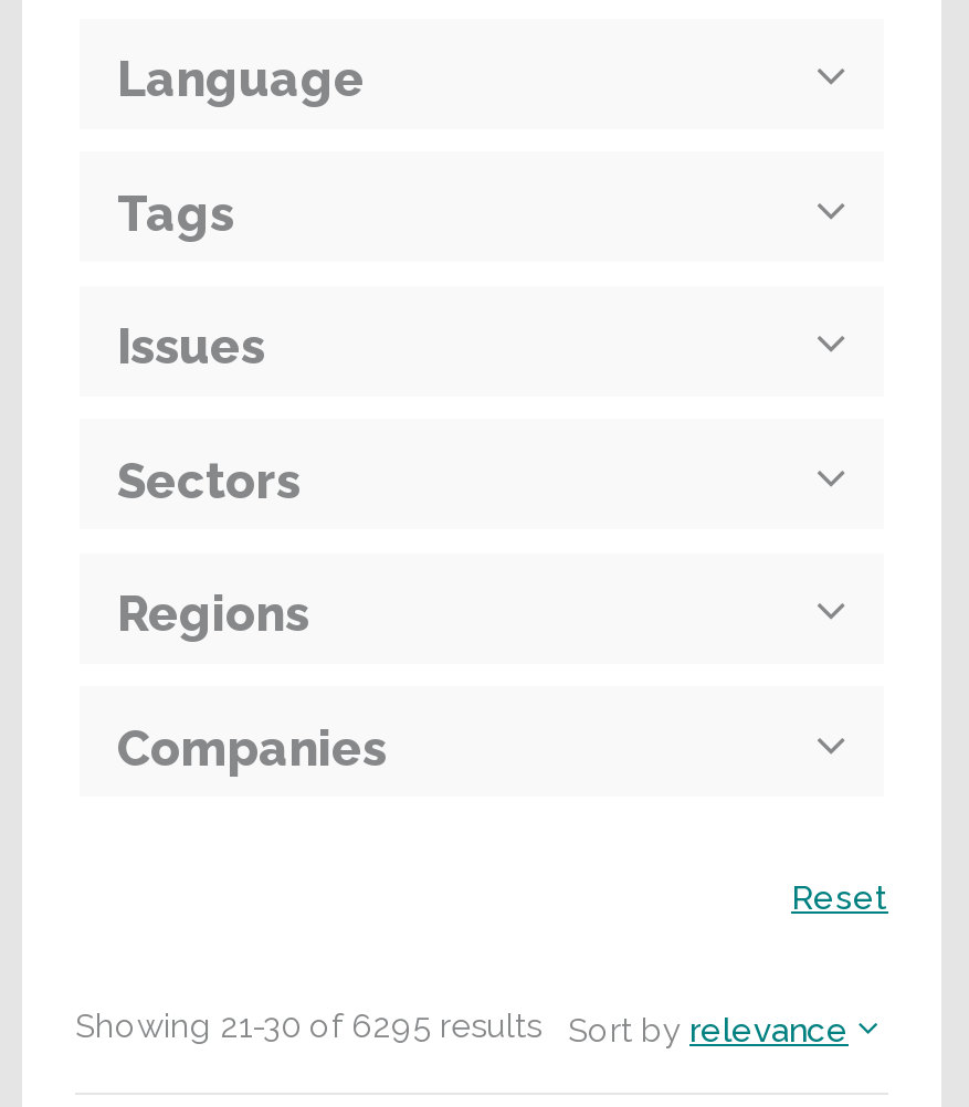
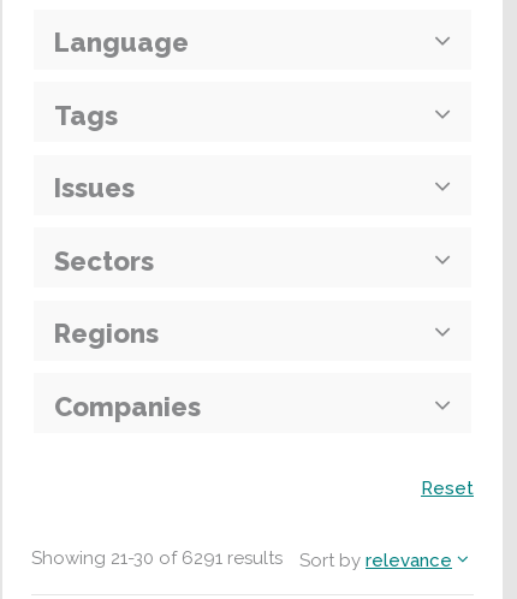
- Showing 21-30 of 6295 results
+ Showing 21-30 of 6291 results
